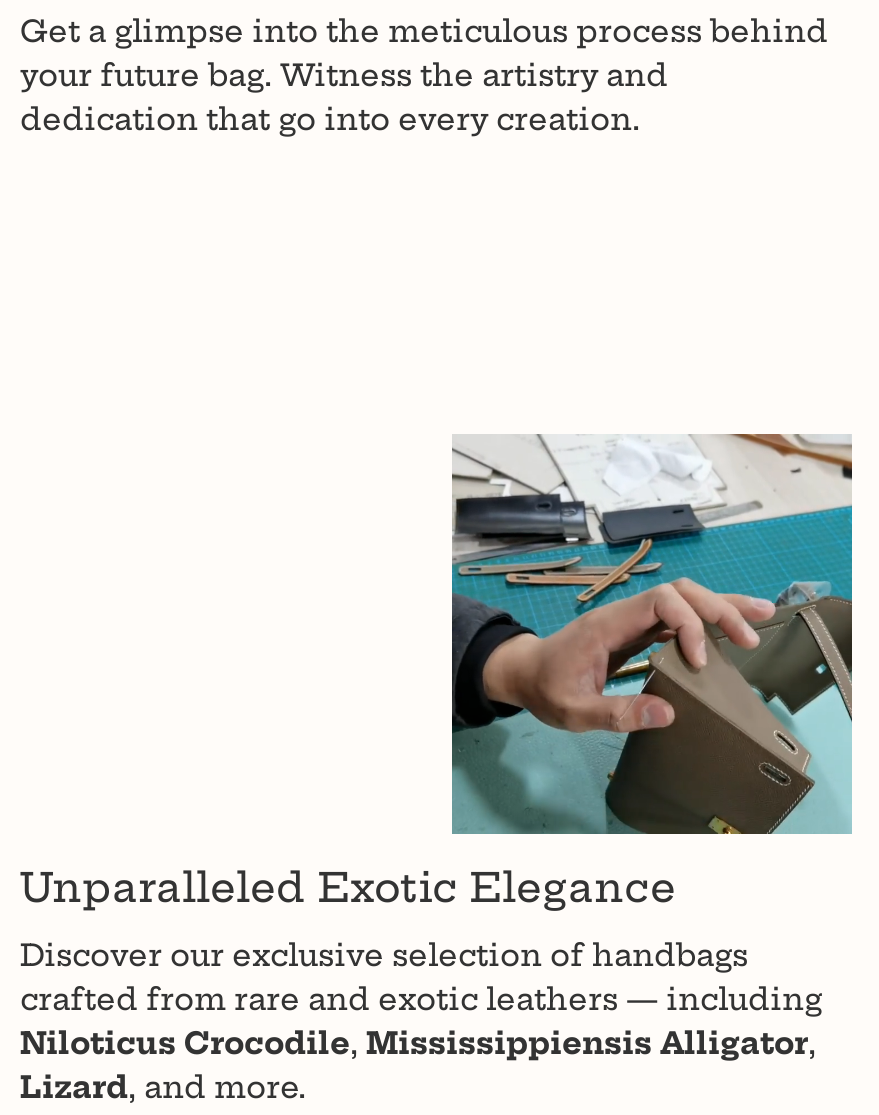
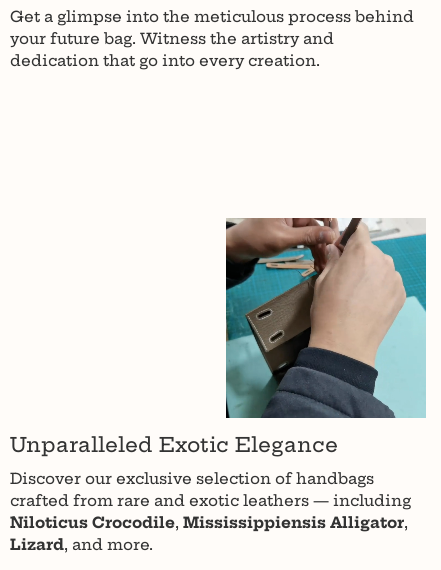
- [image]
+ [image]
